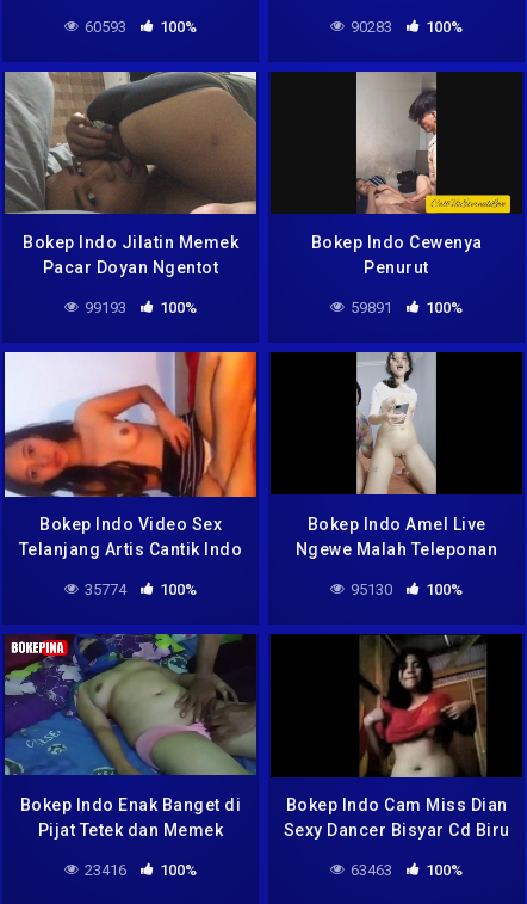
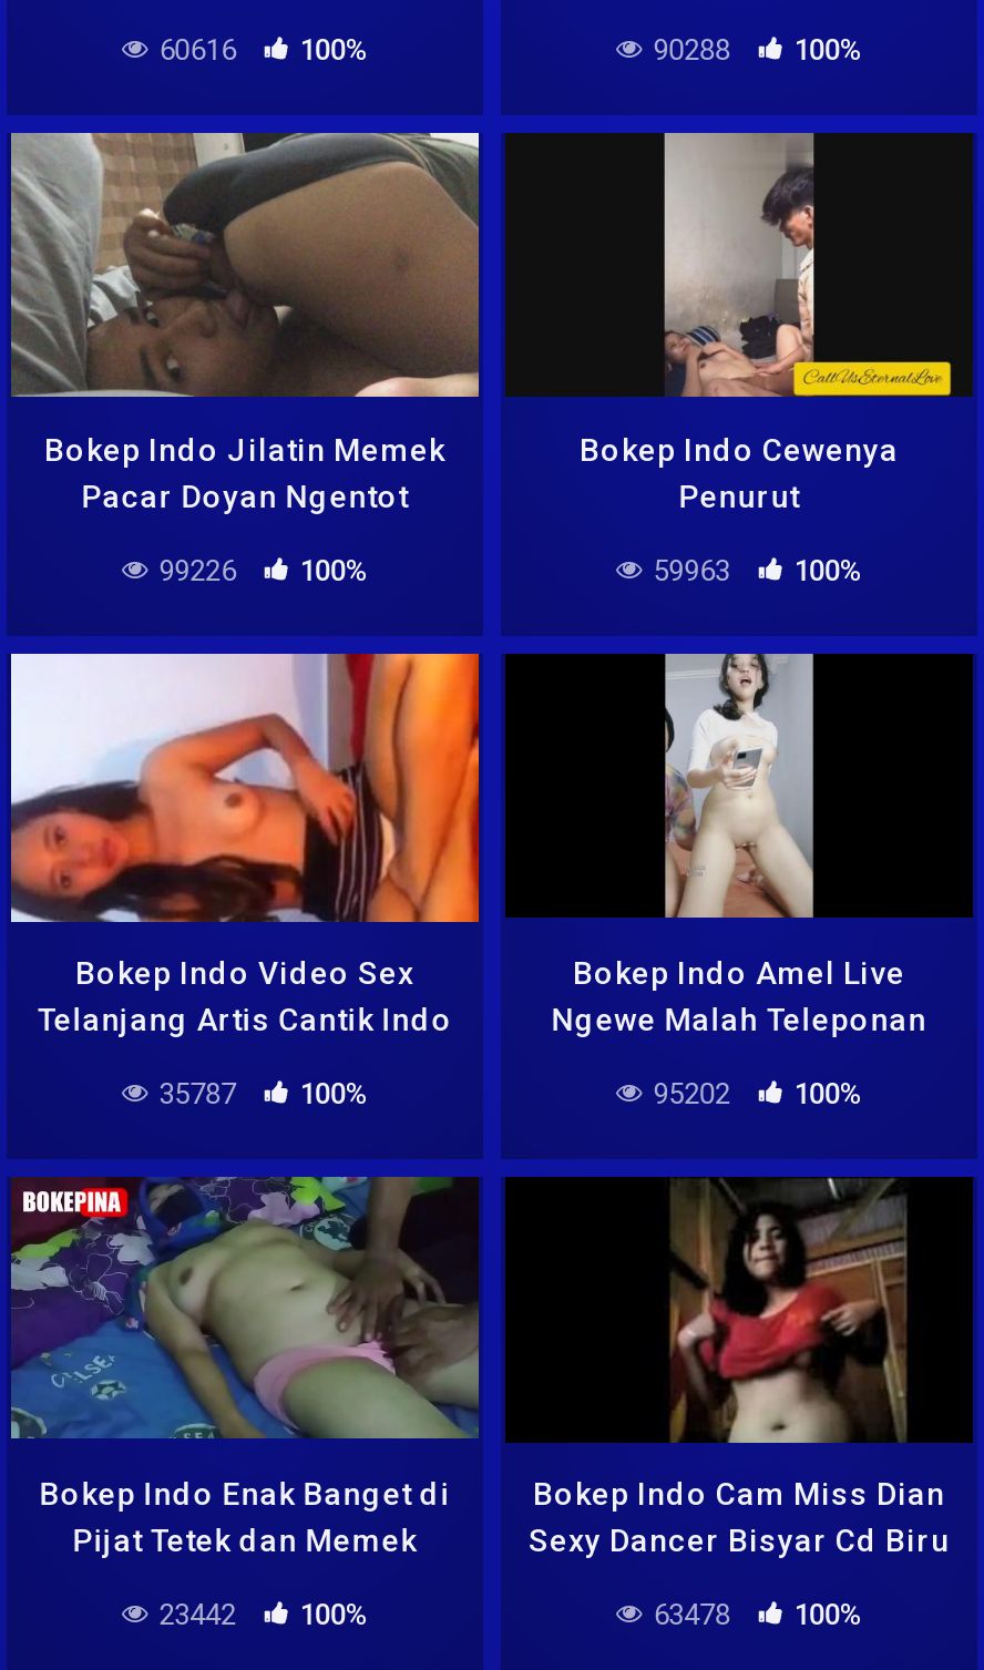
- 60593 100%
+ 60616 100%

- 90283 100%
+ 90288 100%

- 99193 100%
+ 99226 100%

- 59891 100%
+ 59963 100%

- 35774 100%
+ 35787 100%

- 95130 100%
+ 95202 100%

- 23416 100%
+ 23442 100%

- 63463 100%
+ 63478 100%
